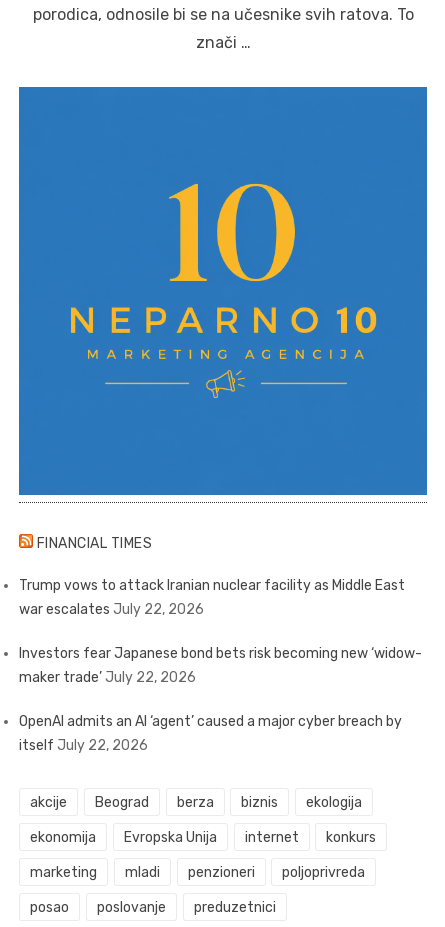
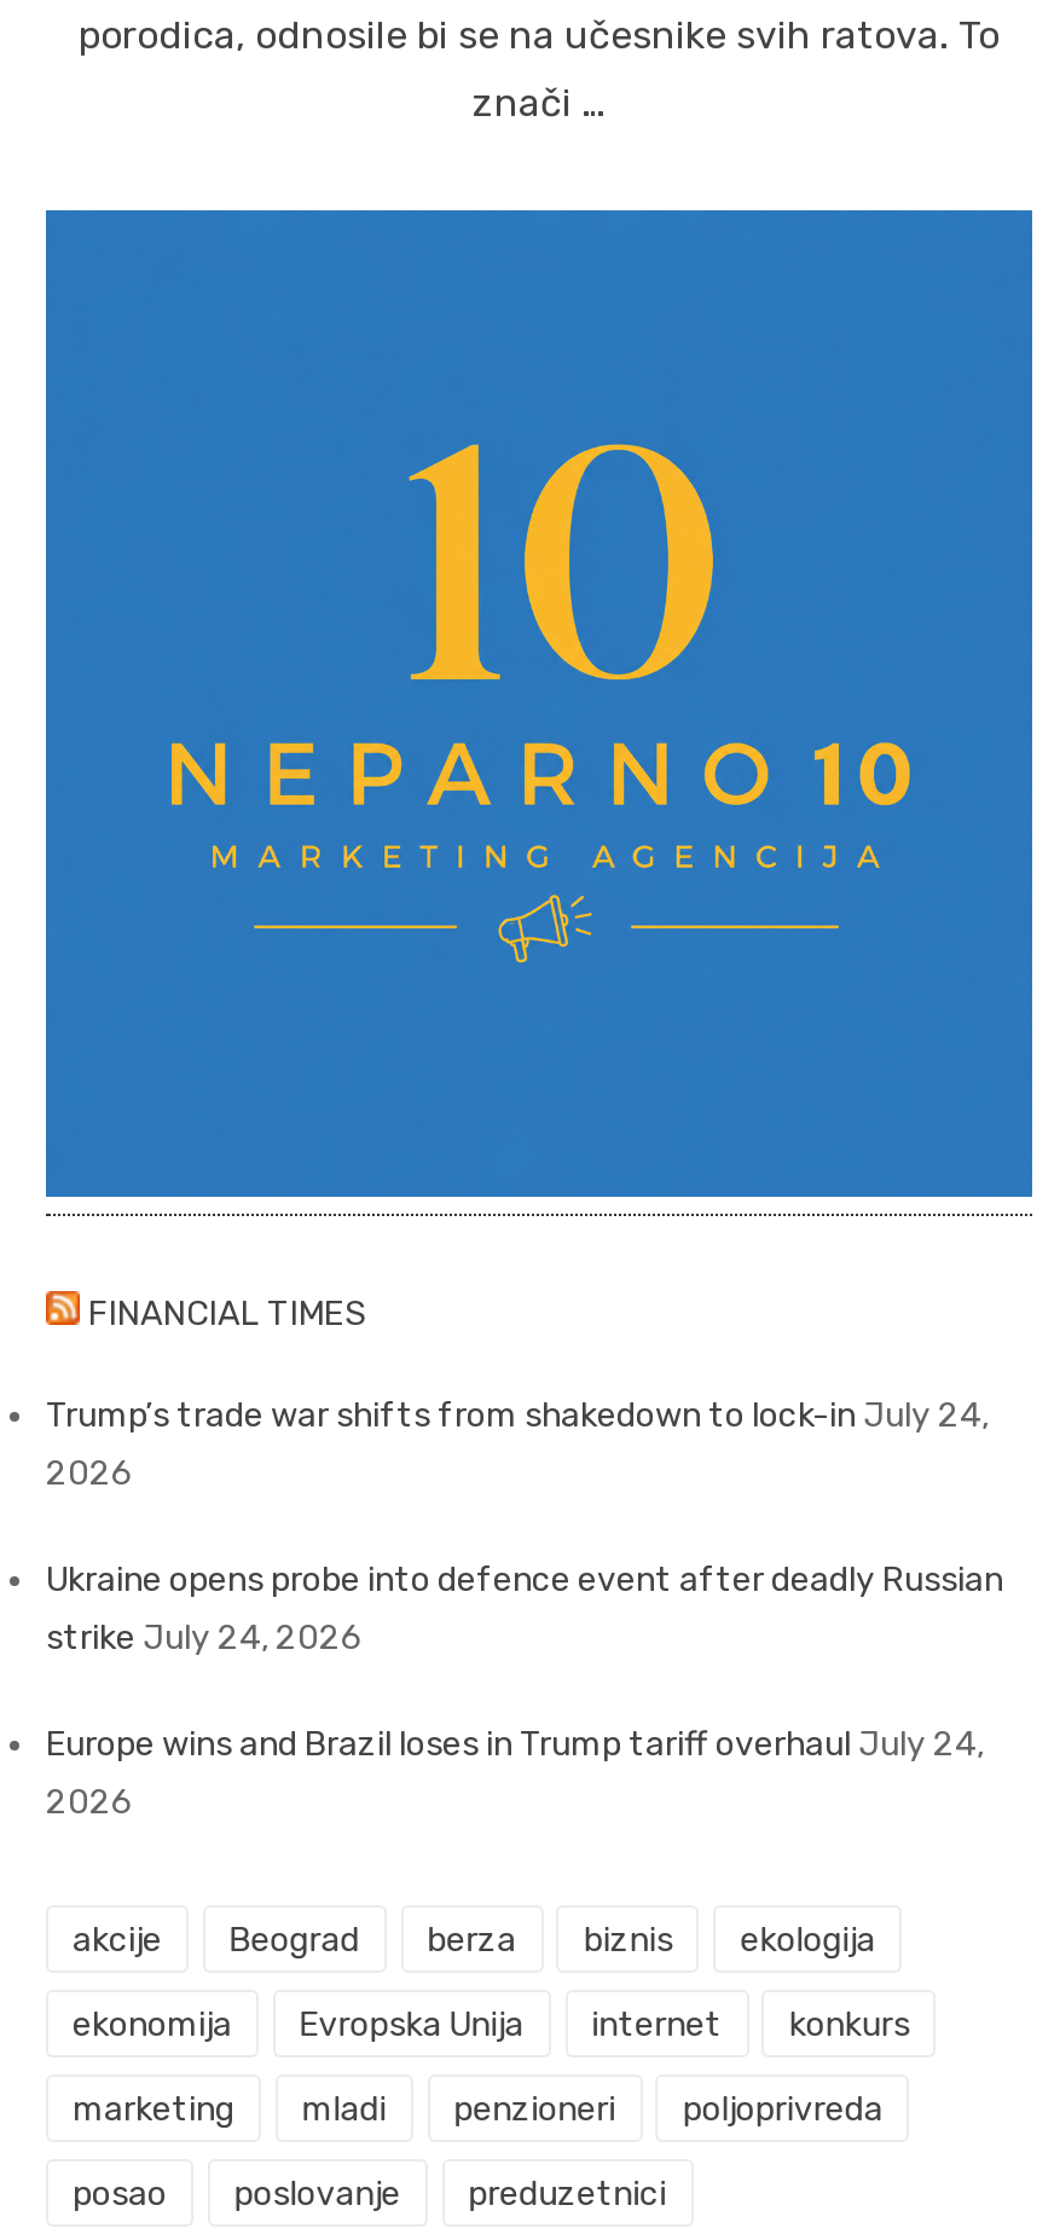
- Trump vows to attack Iranian nuclear facility as Middle East
- war escalates July 22, 2026
+ Trump’s trade war shifts from shakedown to lock-in July 24,
+ 2026

- Investors fear Japanese bond bets risk becoming new ‘widow-
- maker trade’ July 22, 2026
+ Ukraine opens probe into defence event after deadly Russian
+ strike July 24, 2026

- OpenAI admits an AI ‘agent’ caused a major cyber breach by
- itself July 22, 2026
+ Europe wins and Brazil loses in Trump tariff overhaul July 24,
+ 2026
